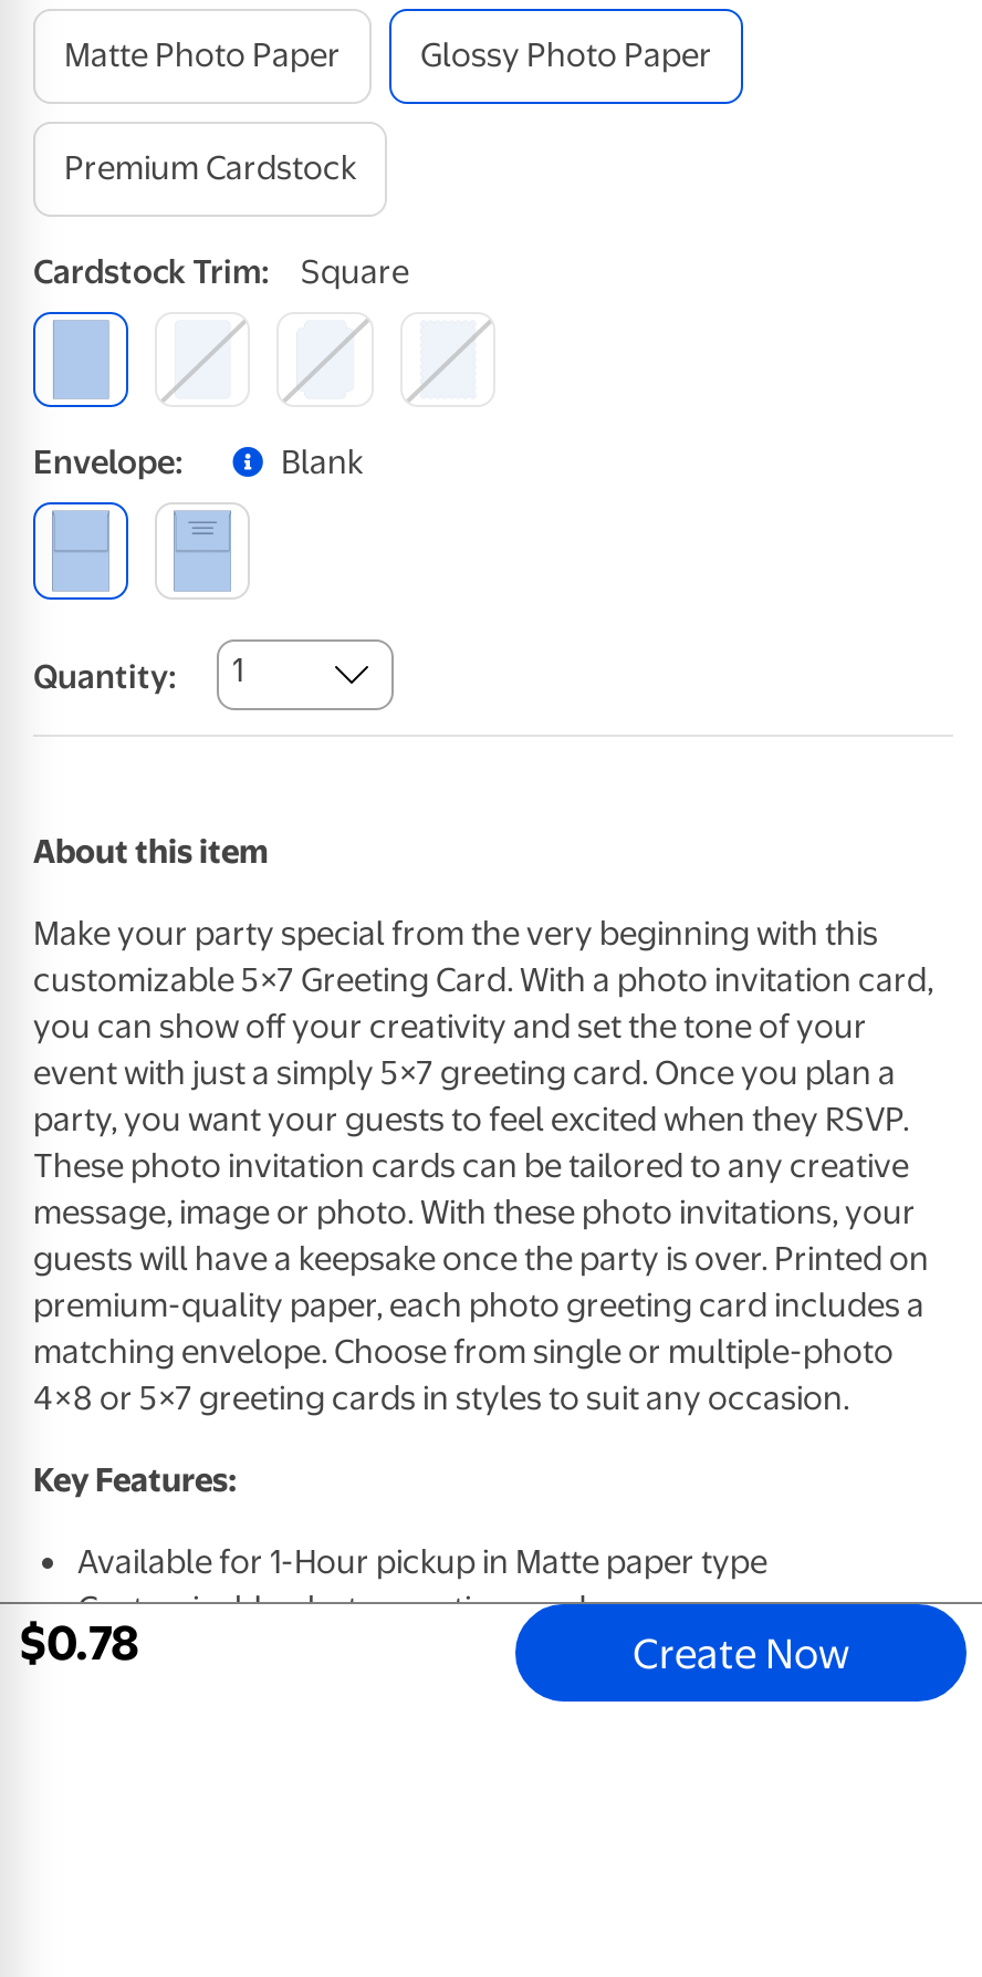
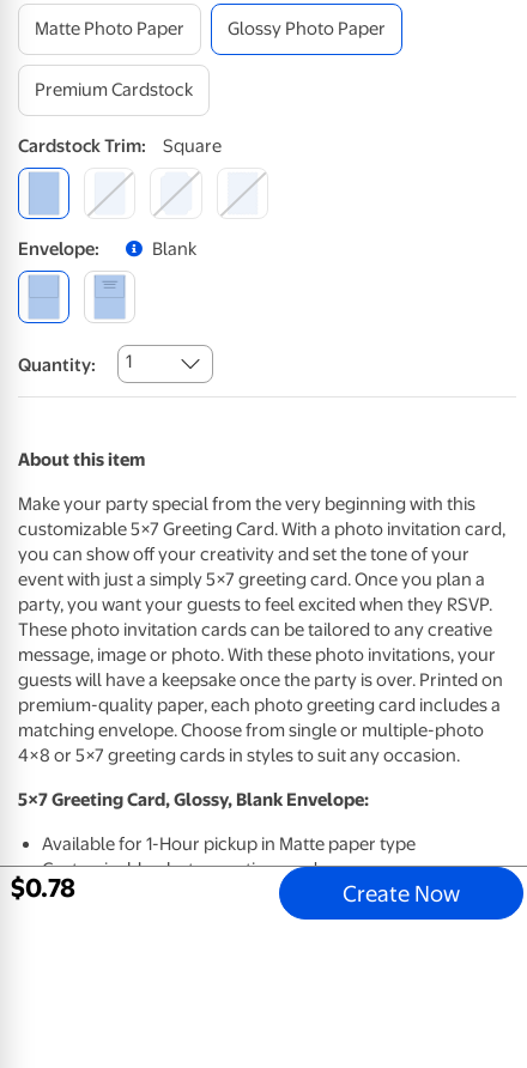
- Key Features:
+ 5×7 Greeting Card, Glossy, Blank Envelope:
